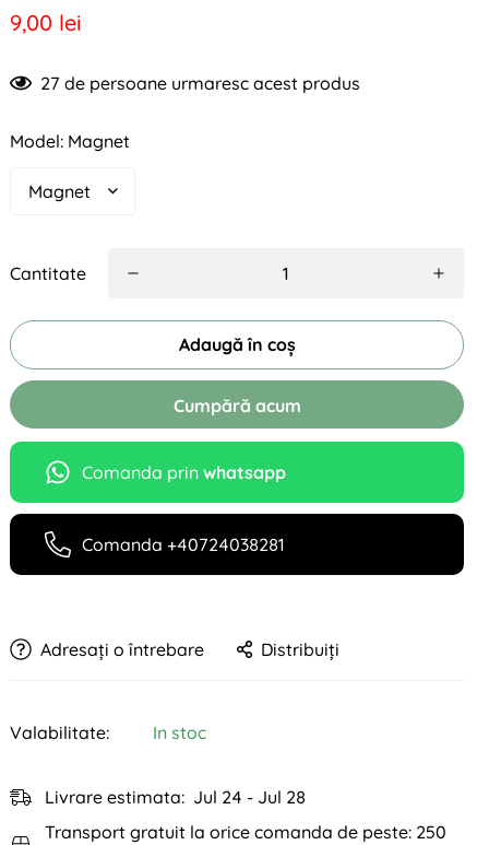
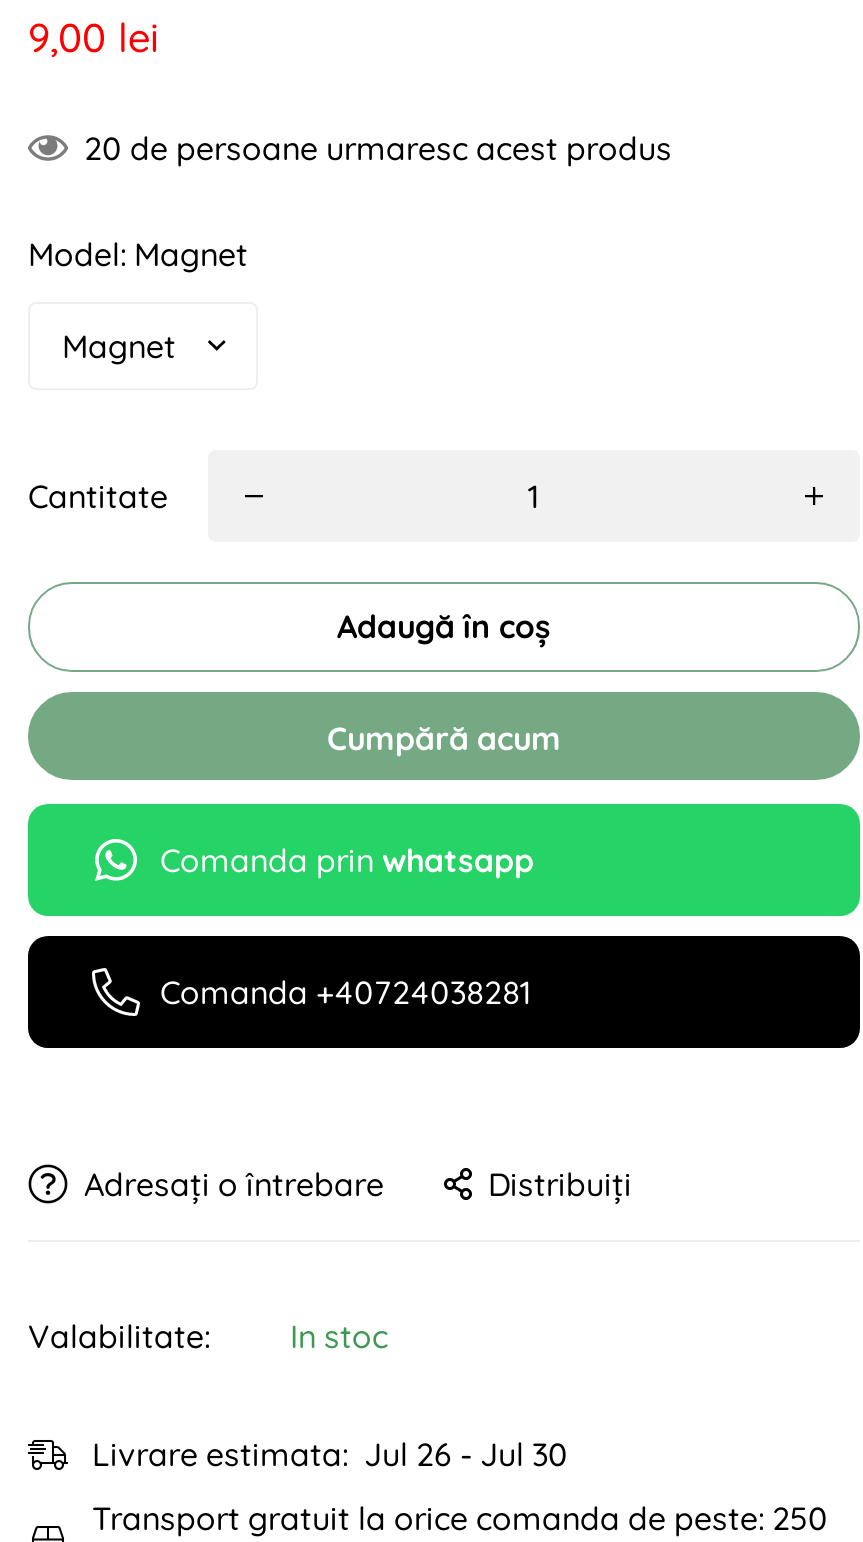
- 27 de persoane urmaresc acest produs
+ 20 de persoane urmaresc acest produs

- Livrare estimata: Jul 24 - Jul 28
+ Livrare estimata: Jul 26 - Jul 30
